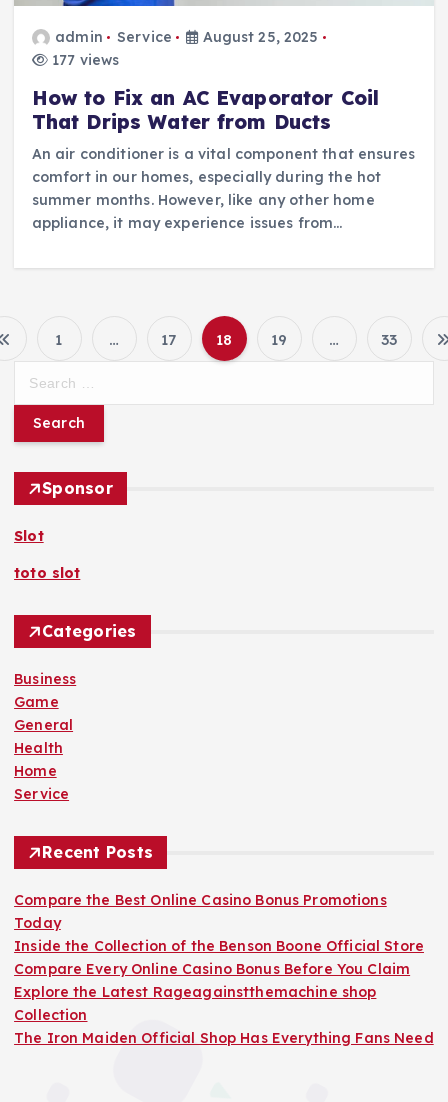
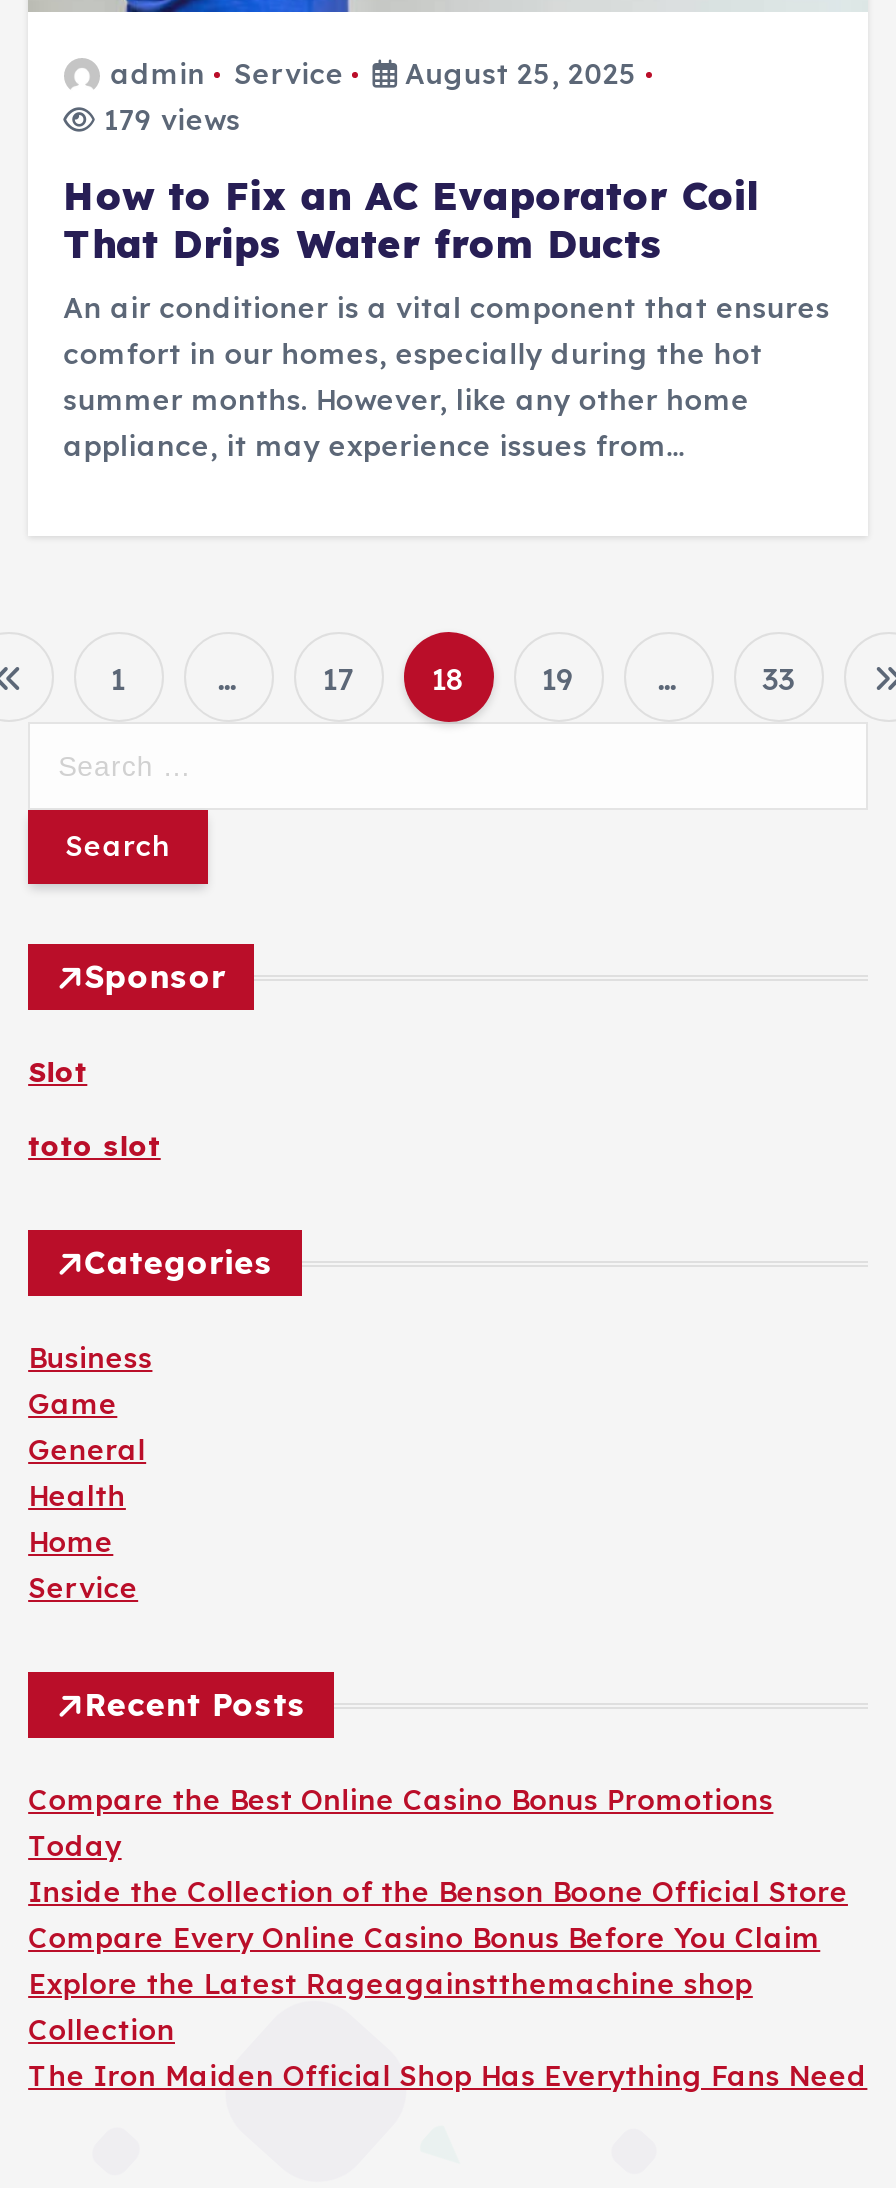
- 177 views
+ 179 views
